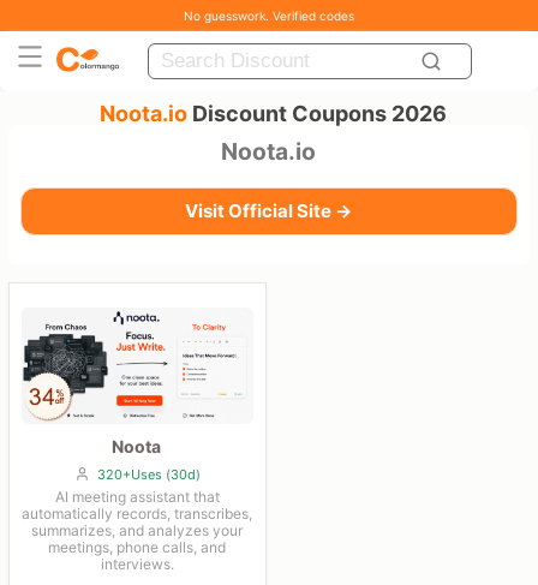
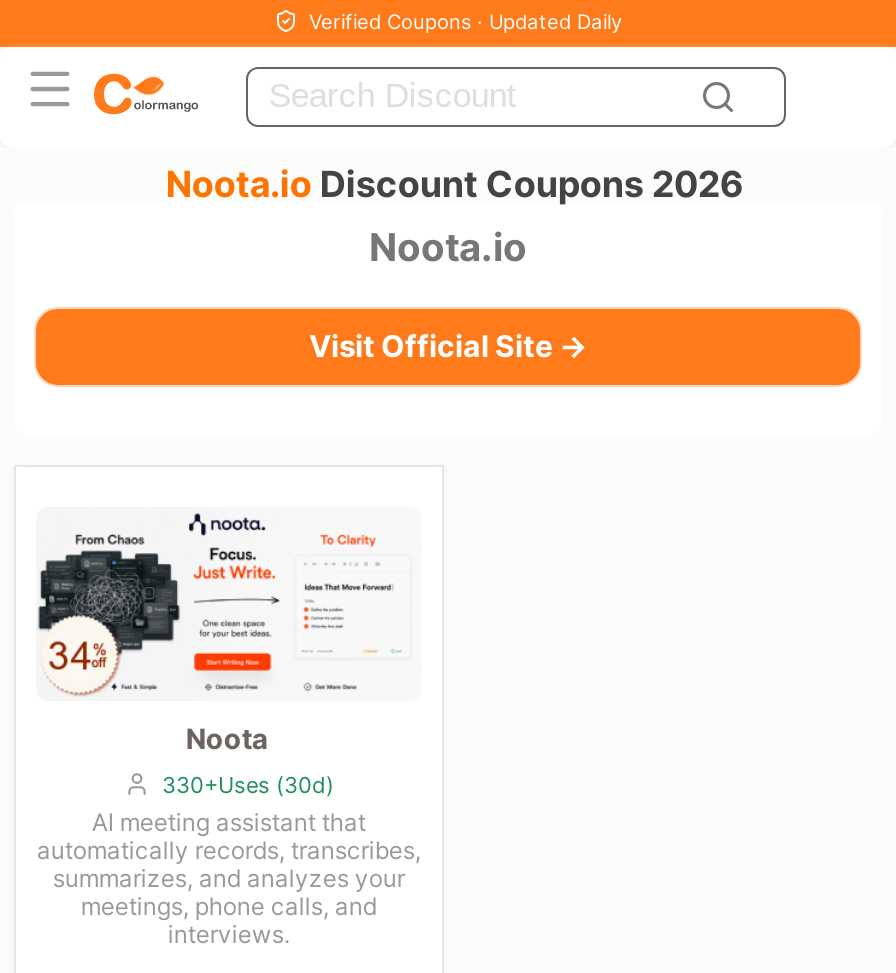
- No guesswork. Verified codes
+ Verified Coupons · Updated Daily

- 320+Uses (30d)
+ 330+Uses (30d)
